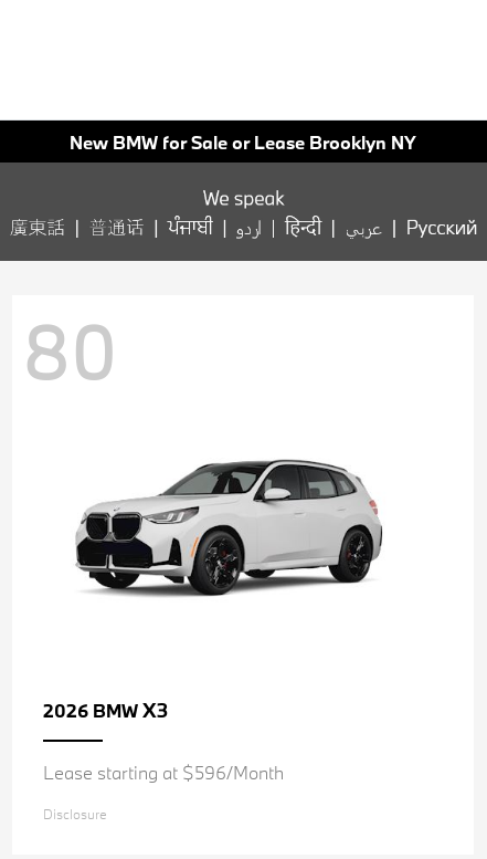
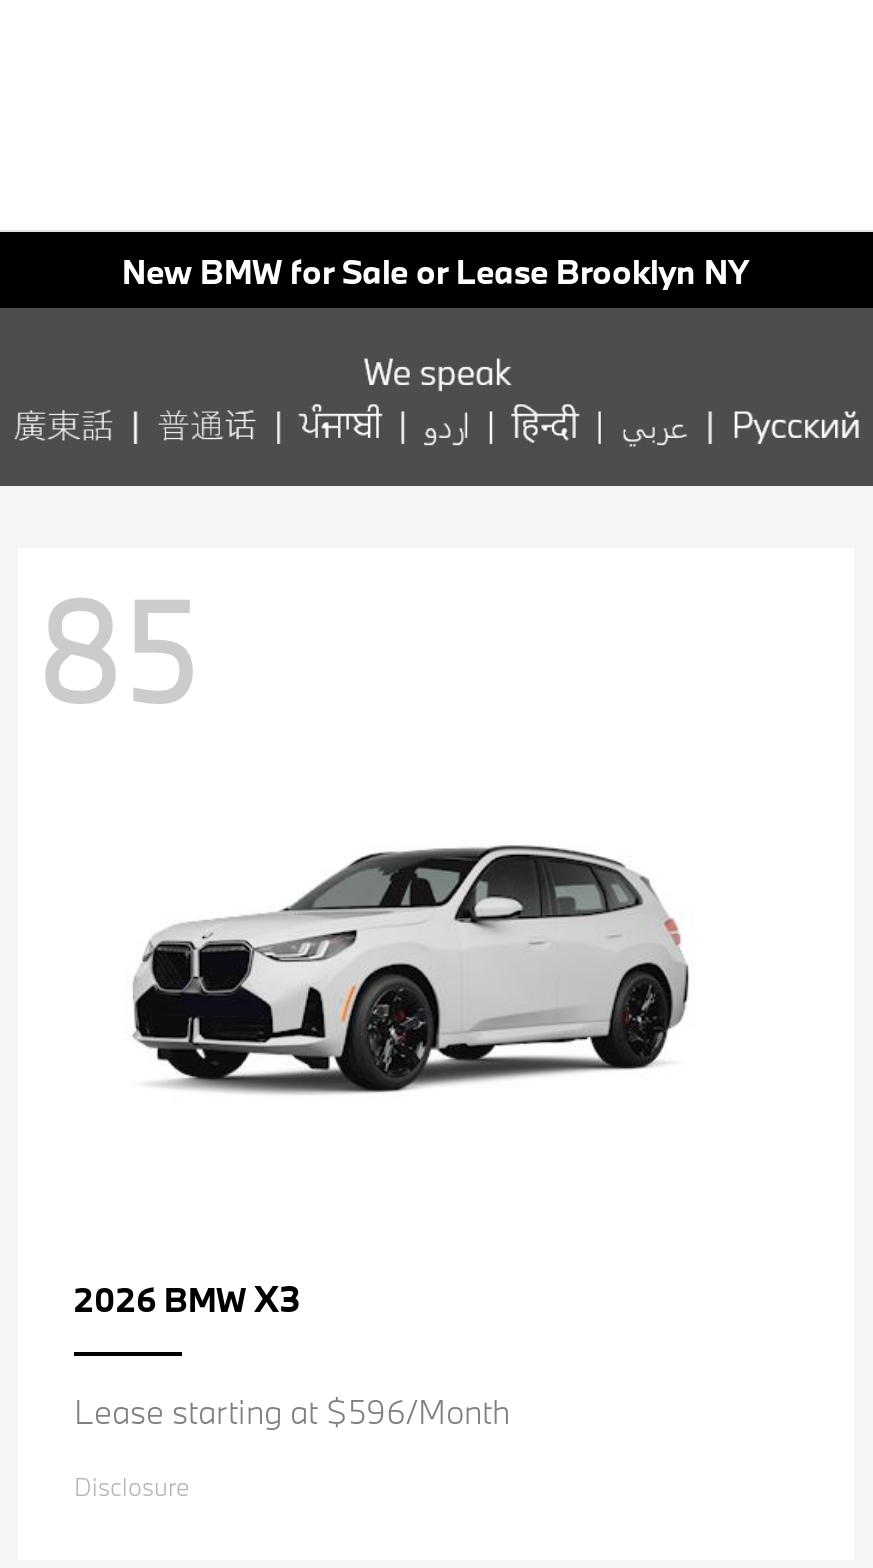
- 80
+ 85
